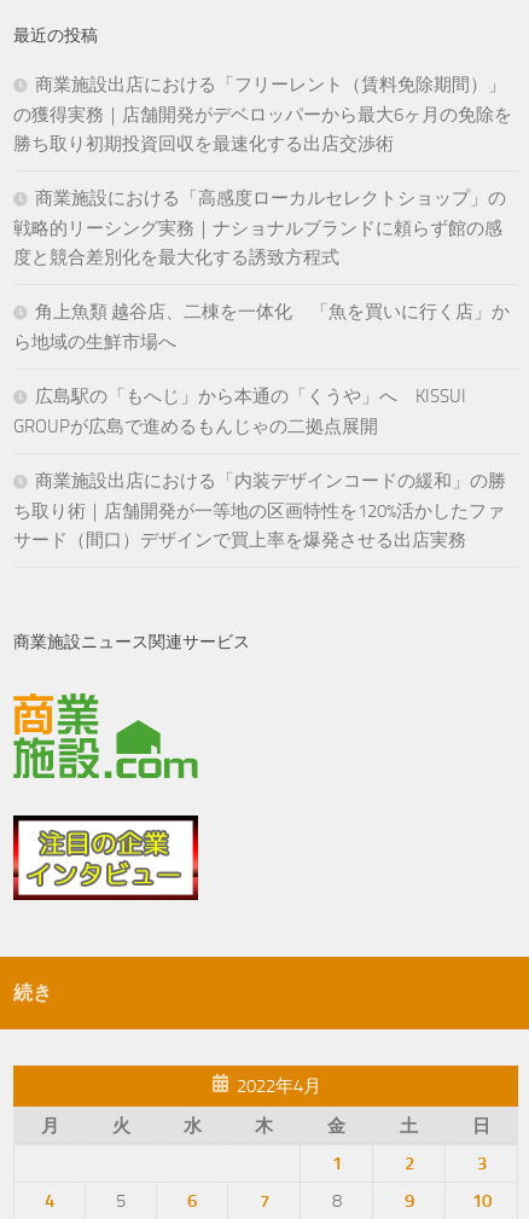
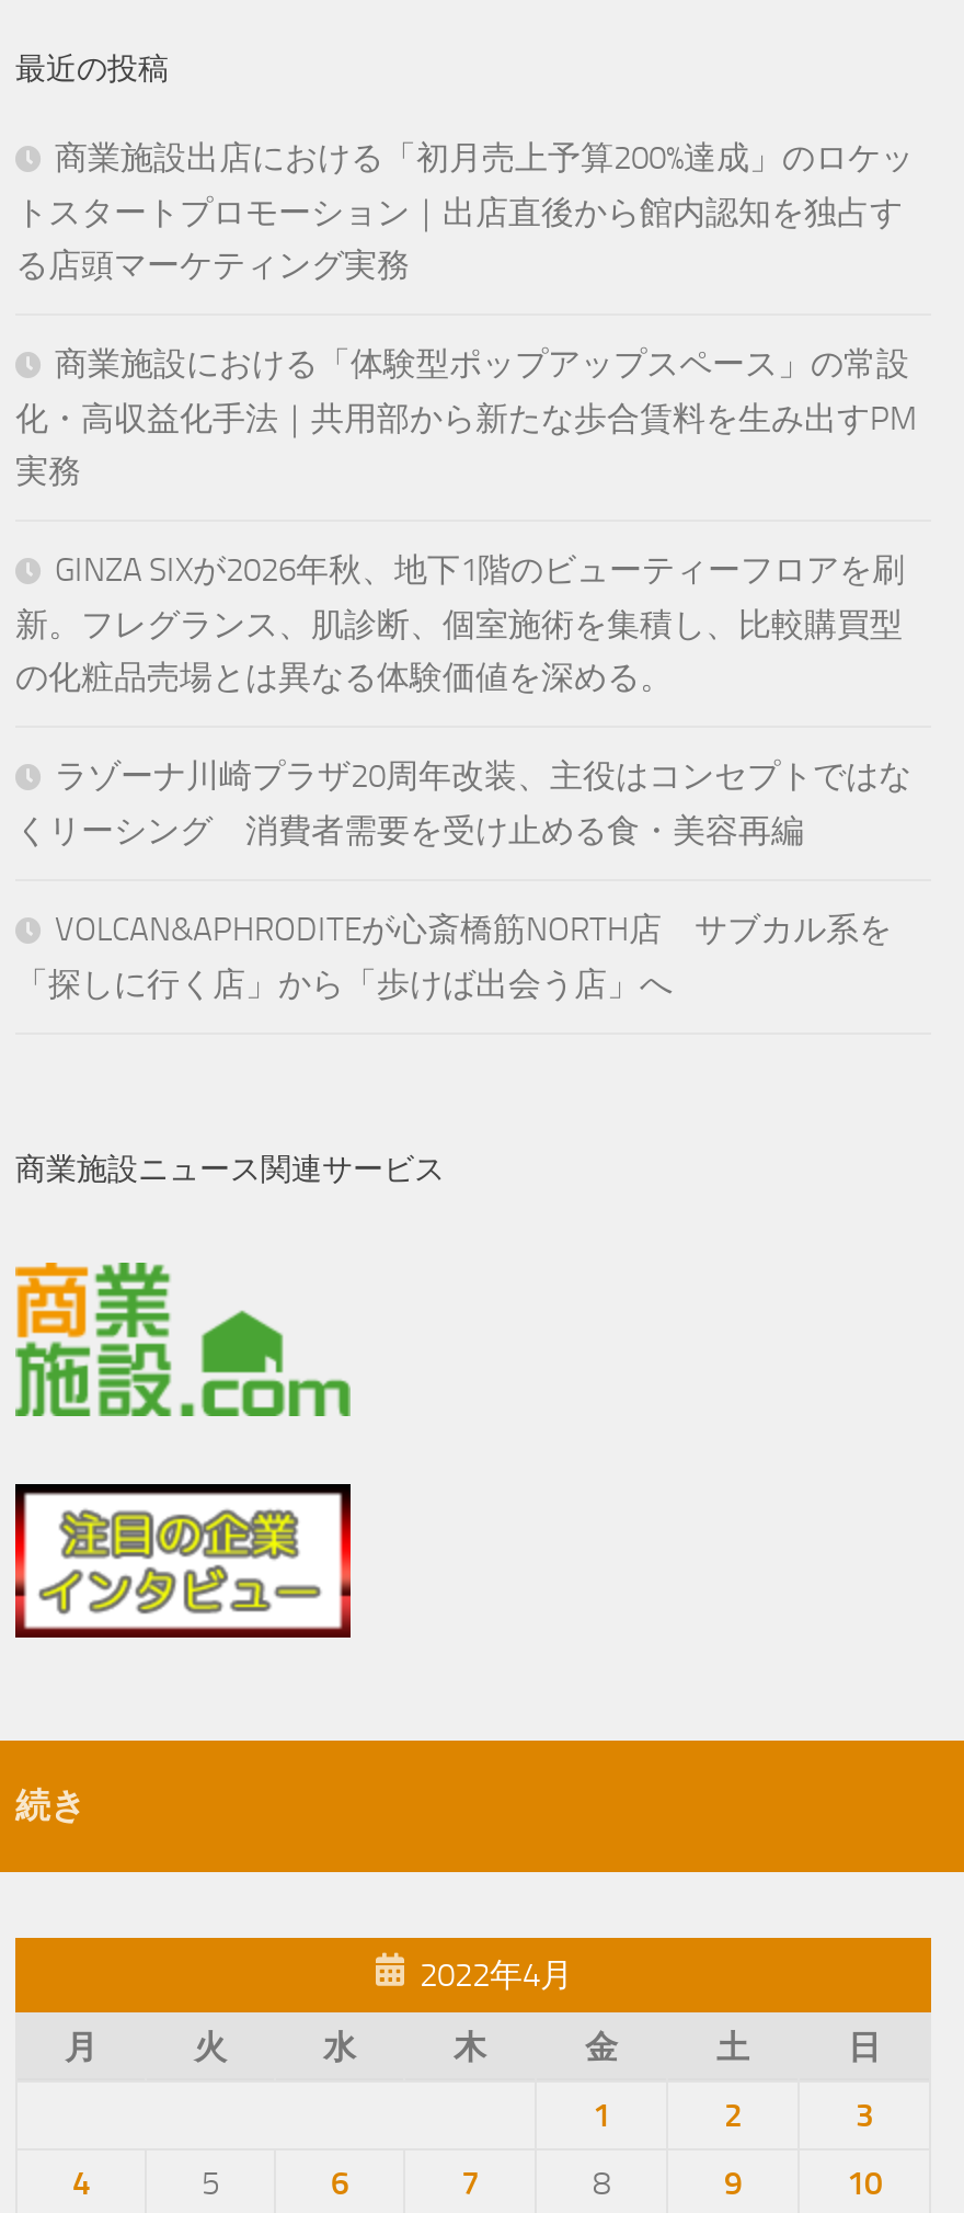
- 商業施設出店における「フリーレント（賃料免除期間）」
- の獲得実務｜店舗開発がデベロッパーから最大6ヶ月の免除を
- 勝ち取り初期投資回収を最速化する出店交渉術
+ 商業施設出店における「初月売上予算200%達成」のロケッ
+ トスタートプロモーション｜出店直後から館内認知を独占す
+ る店頭マーケティング実務

- 商業施設における「高感度ローカルセレクトショップ」の
- 戦略的リーシング実務｜ナショナルブランドに頼らず館の感
- 度と競合差別化を最大化する誘致方程式
+ 商業施設における「体験型ポップアップスペース」の常設
+ 化・高収益化手法｜共用部から新たな歩合賃料を生み出すPM
+ 実務

- 角上魚類 越谷店、二棟を一体化 「魚を買いに行く店」か
- ら地域の生鮮市場へ
+ GINZA SIXが2026年秋、地下1階のビューティーフロアを刷
+ 新。フレグランス、肌診断、個室施術を集積し、比較購買型
+ の化粧品売場とは異なる体験価値を深める。

- 広島駅の「もへじ」から本通の「くうや」へ KISSUI
- GROUPが広島で進めるもんじゃの二拠点展開
+ ラゾーナ川崎プラザ20周年改装、主役はコンセプトではな
+ くリーシング 消費者需要を受け止める食・美容再編

- 商業施設出店における「内装デザインコードの緩和」の勝
- ち取り術｜店舗開発が一等地の区画特性を120%活かしたファ
- サード（間口）デザインで買上率を爆発させる出店実務
+ VOLCAN&APHRODITEが心斎橋筋NORTH店 サブカル系を
+ 「探しに行く店」から「歩けば出会う店」へ
